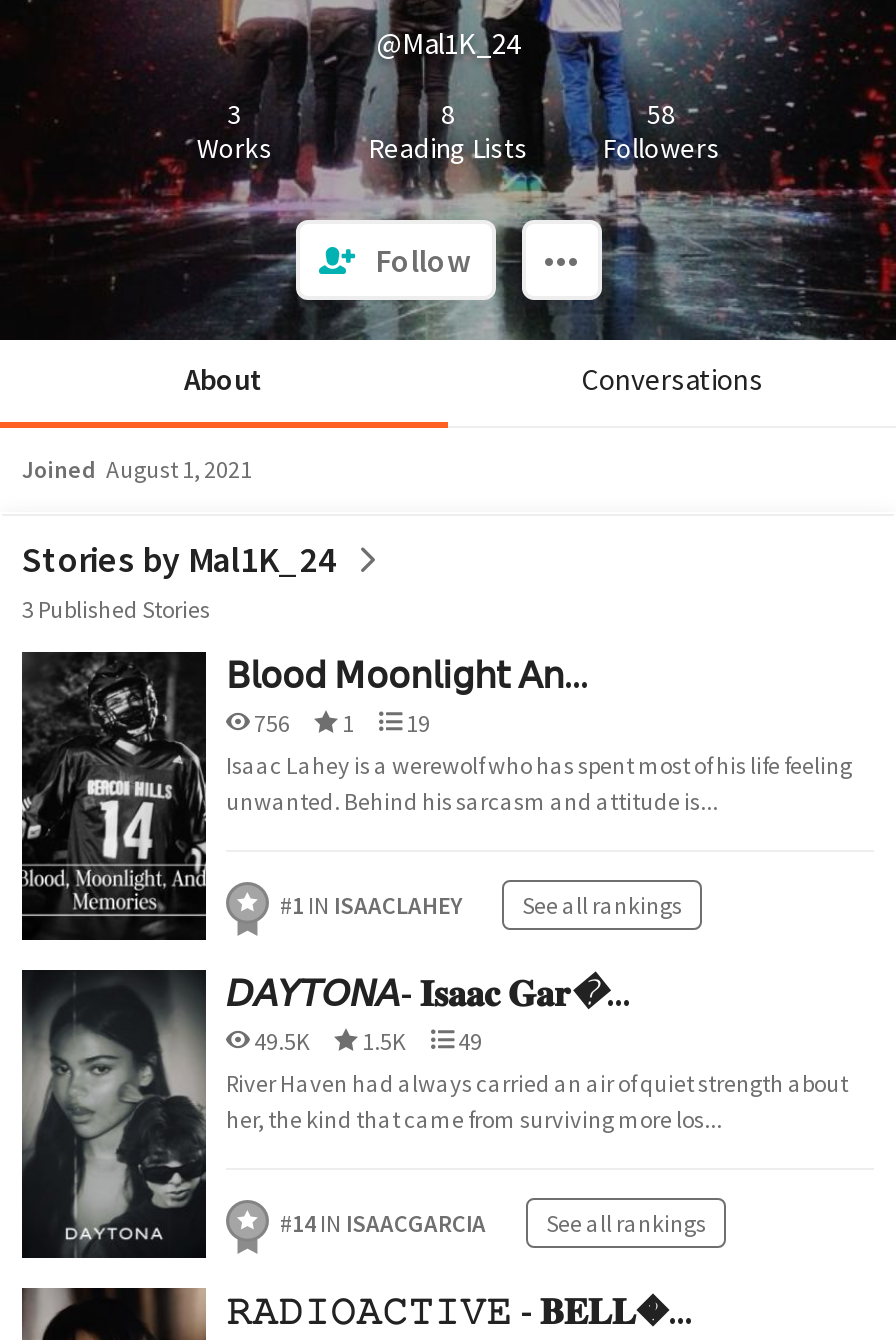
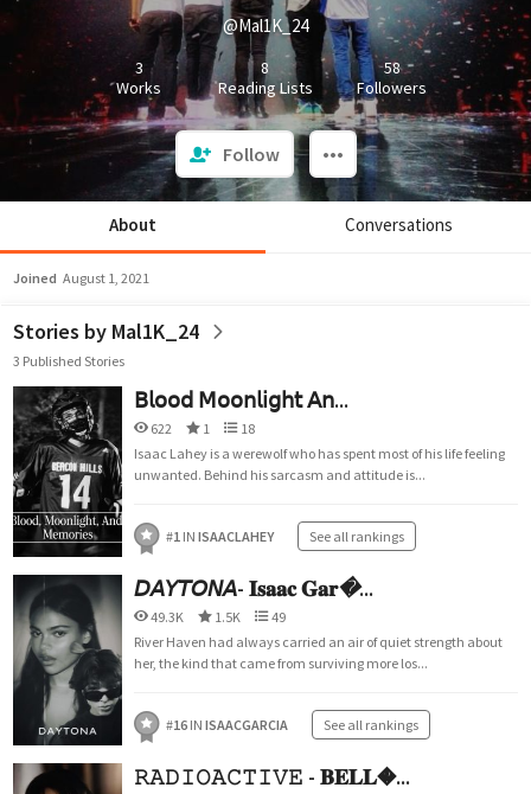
- 756
+ 622

- 19
+ 18

- 49.5K 1.5K 49
+ 49.3K 1.5K 49

- #14 IN ISAACGARCIA
+ #16 IN ISAACGARCIA
